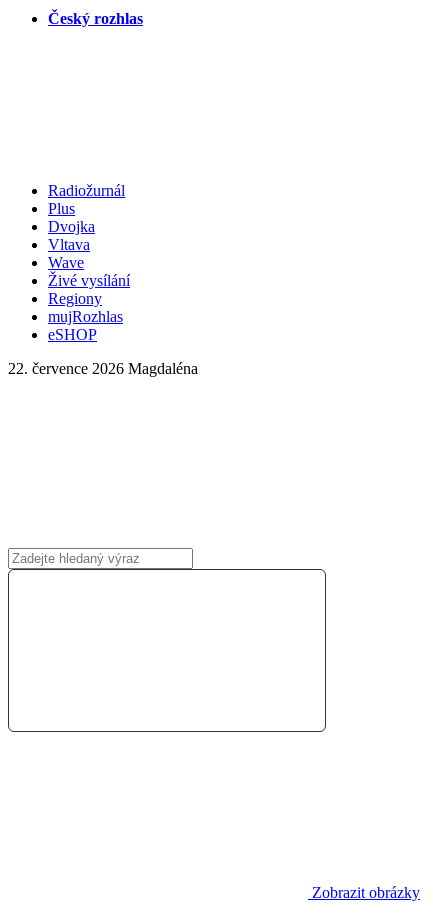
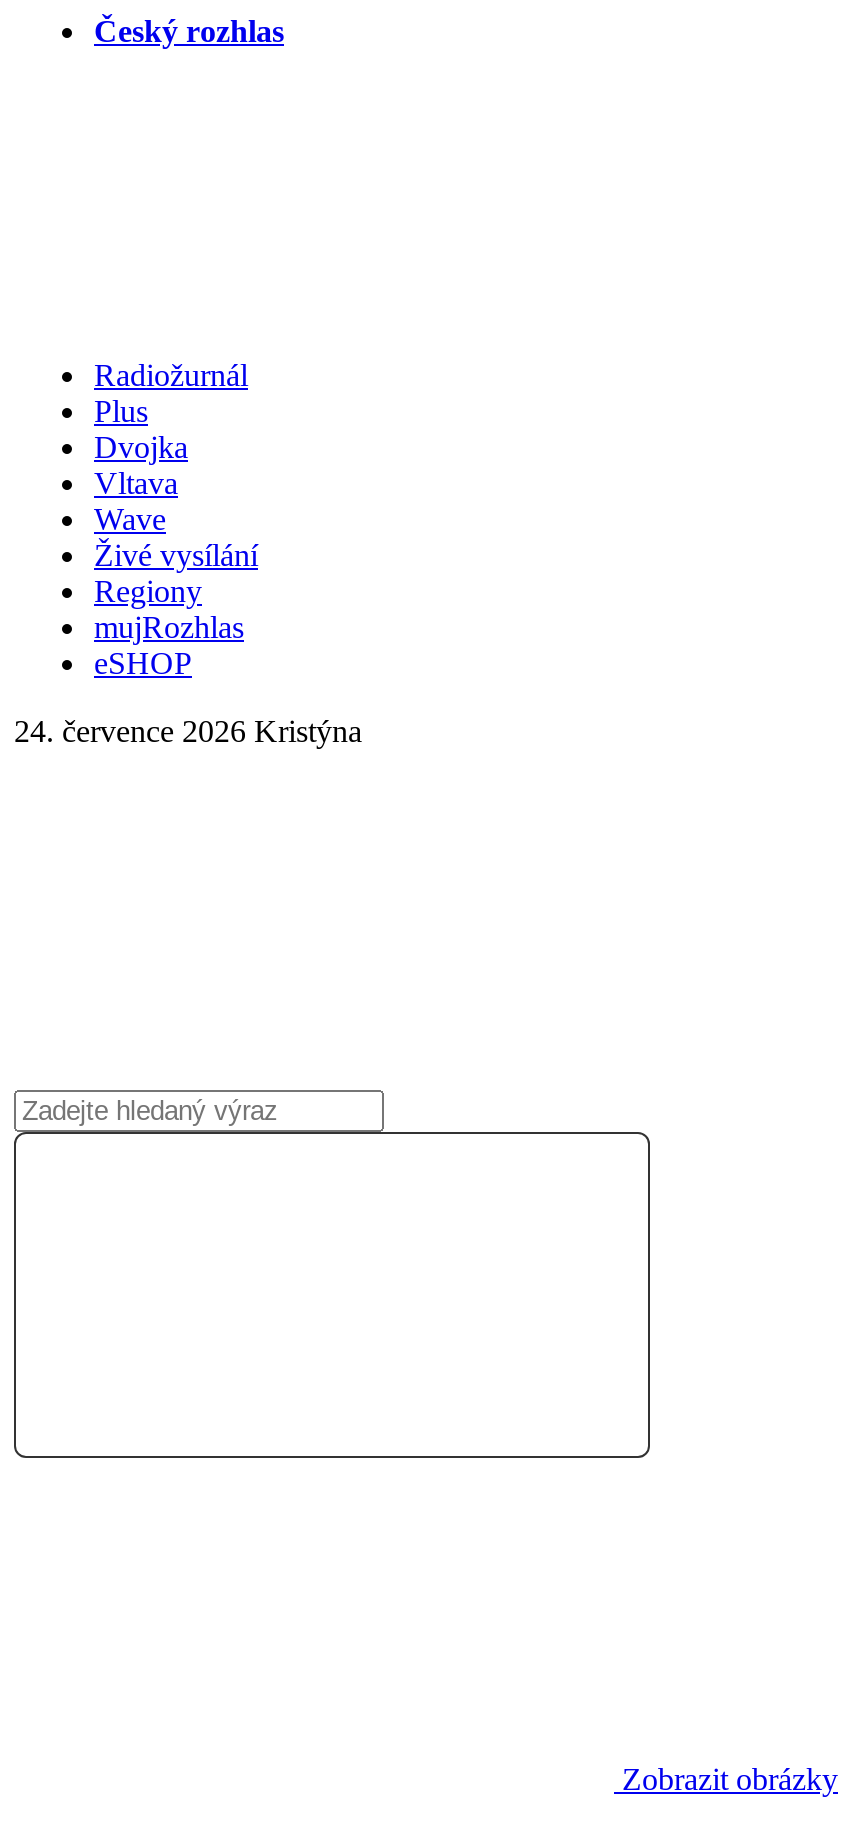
- 22. července 2026 Magdaléna
+ 24. července 2026 Kristýna
